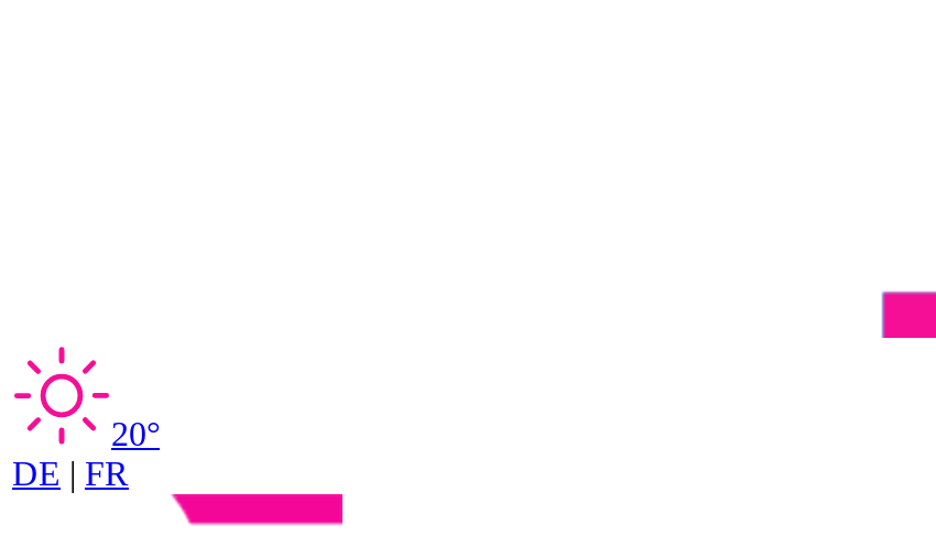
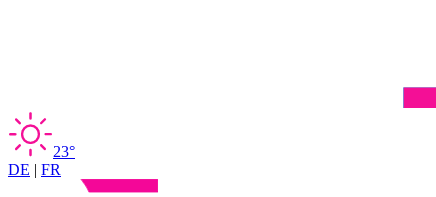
- 20°
+ 23°
